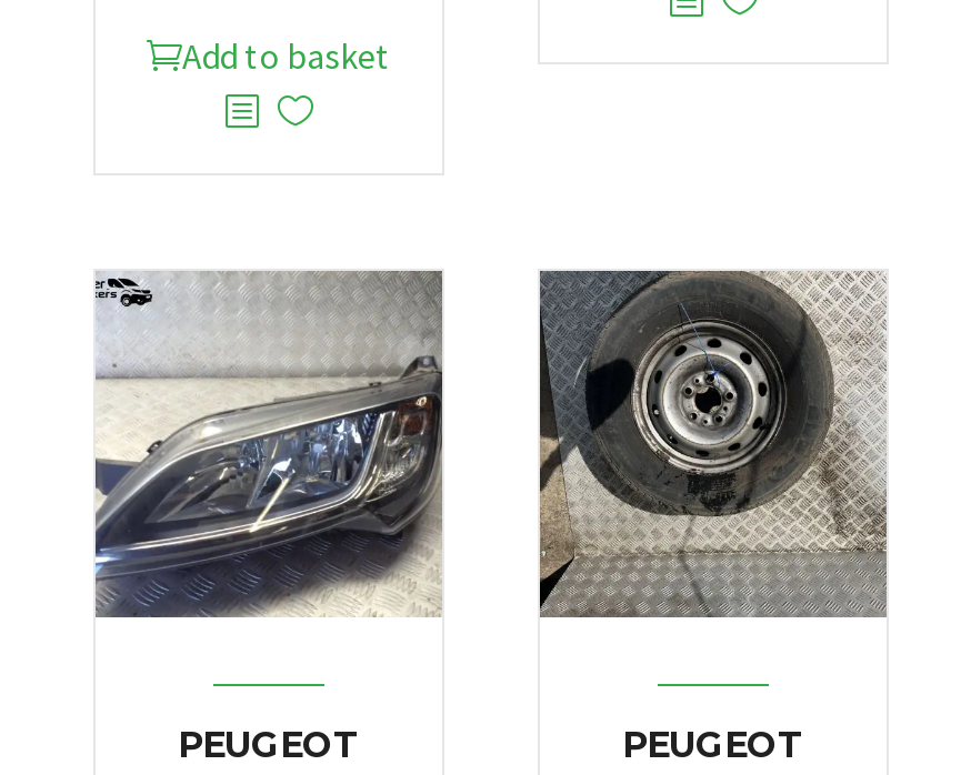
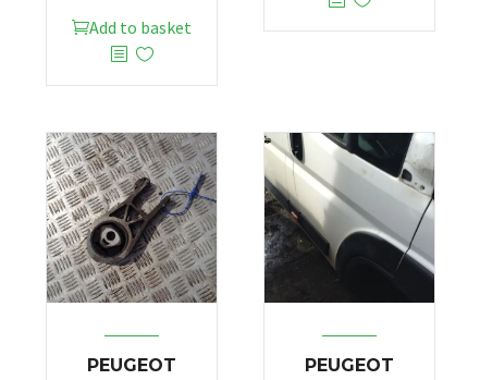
- [image]
+ [image]

- [image]
+ [image]
